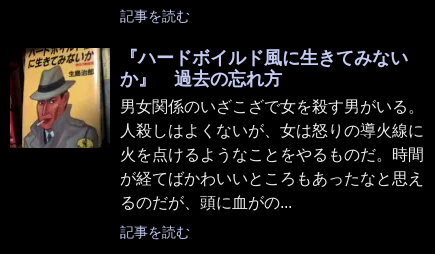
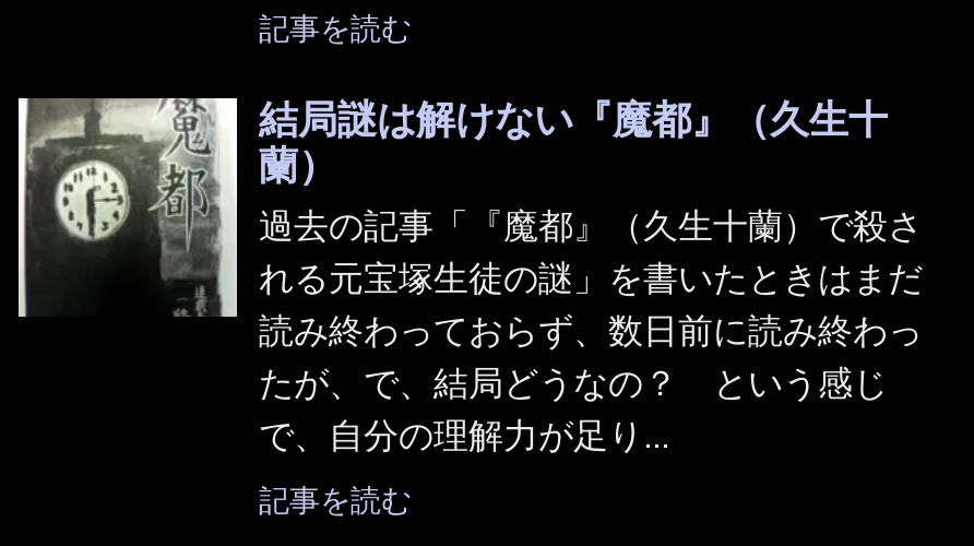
- [image]
- 『ハードボイルド風に生きてみない
- か』 過去の忘れ方
- 男女関係のいざこざで女を殺す男がいる。
- 人殺しはよくないが、女は怒りの導火線に
- 火を点けるようなことをやるものだ。時間
- が経てばかわいいところもあったなと思え
- るのだが、頭に血がの...
+ [image]
+ 結局謎は解けない『魔都』（久生十
+ 蘭）
+ 過去の記事「『魔都』（久生十蘭）で殺さ
+ れる元宝塚生徒の謎」を書いたときはまだ
+ 読み終わっておらず、数日前に読み終わっ
+ たが、で、結局どうなの？ という感じ
+ で、自分の理解力が足り...
